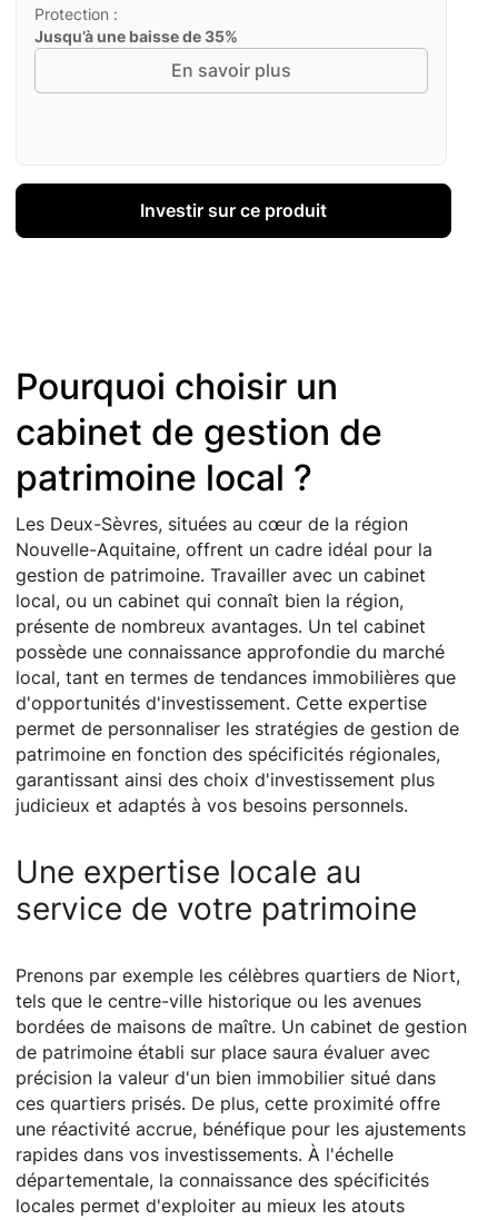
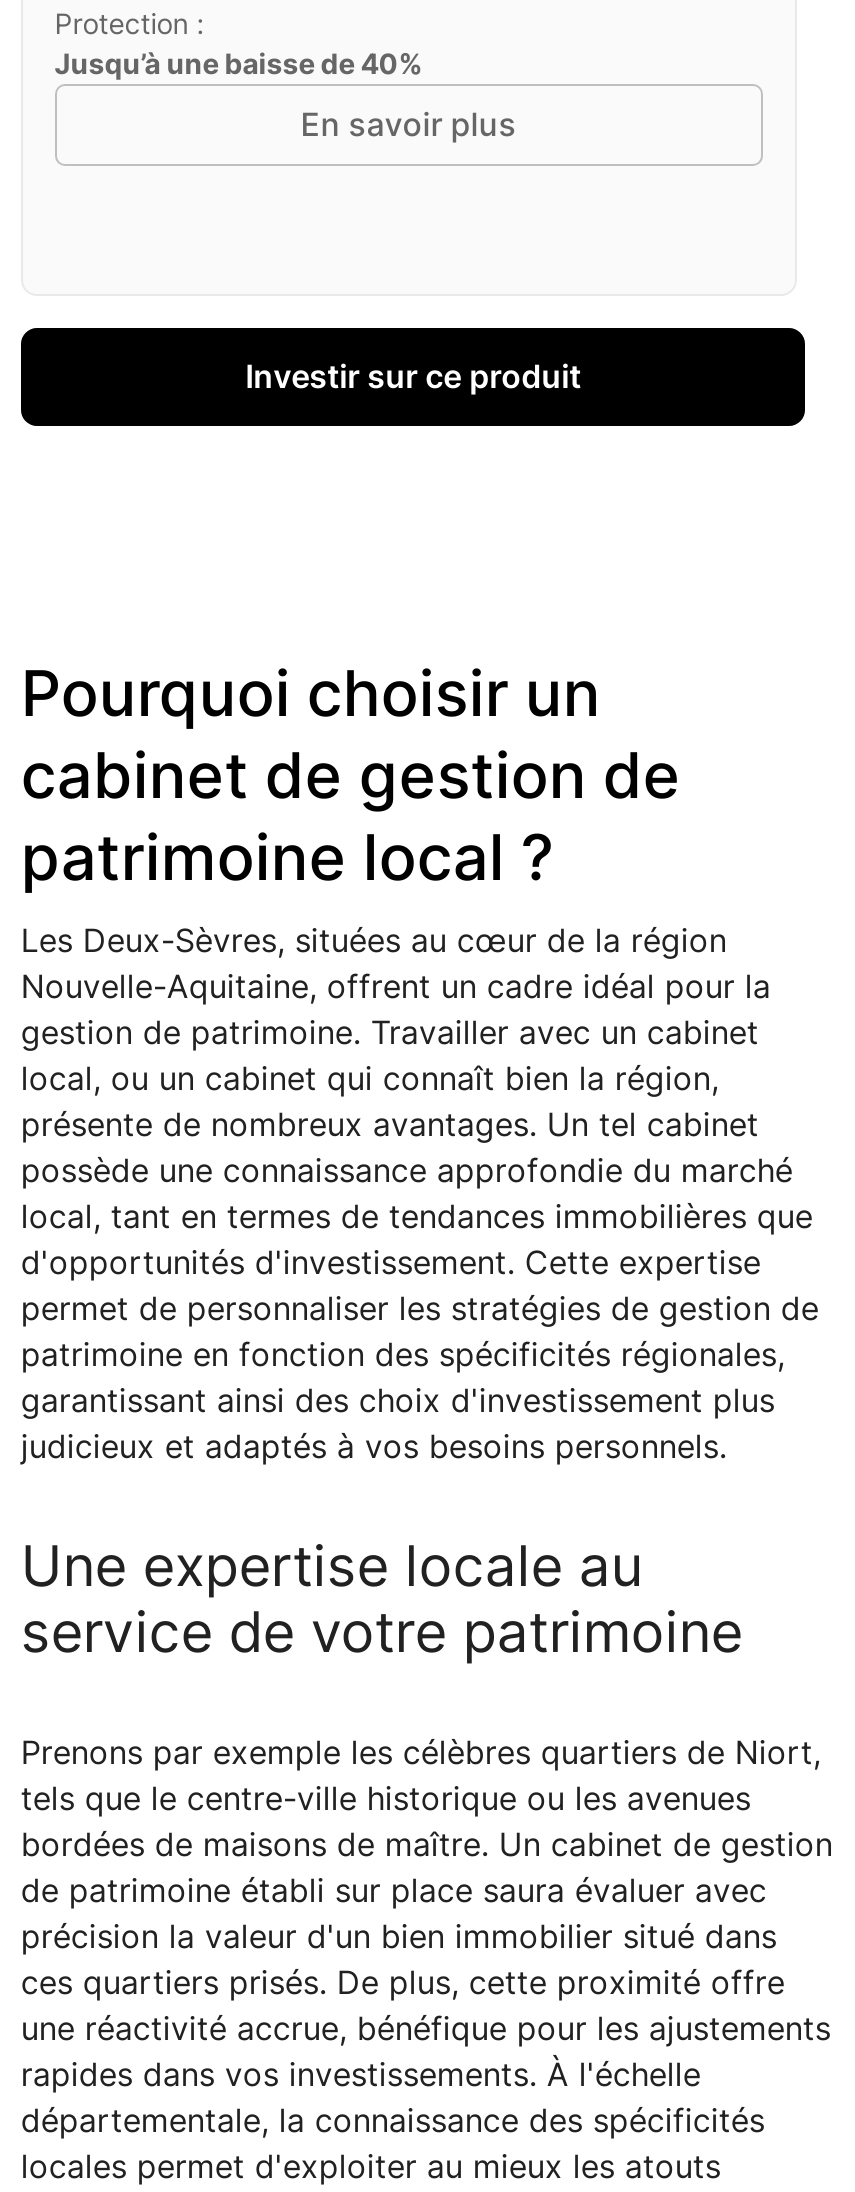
- Jusqu’à une baisse de 35%
+ Jusqu’à une baisse de 40%
